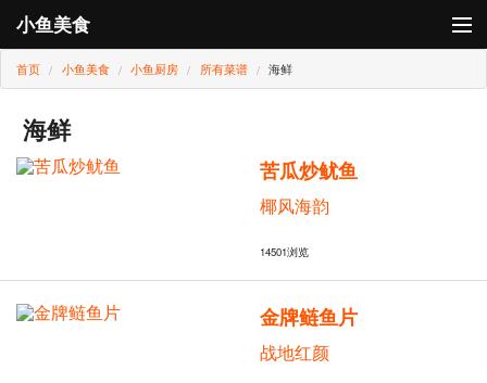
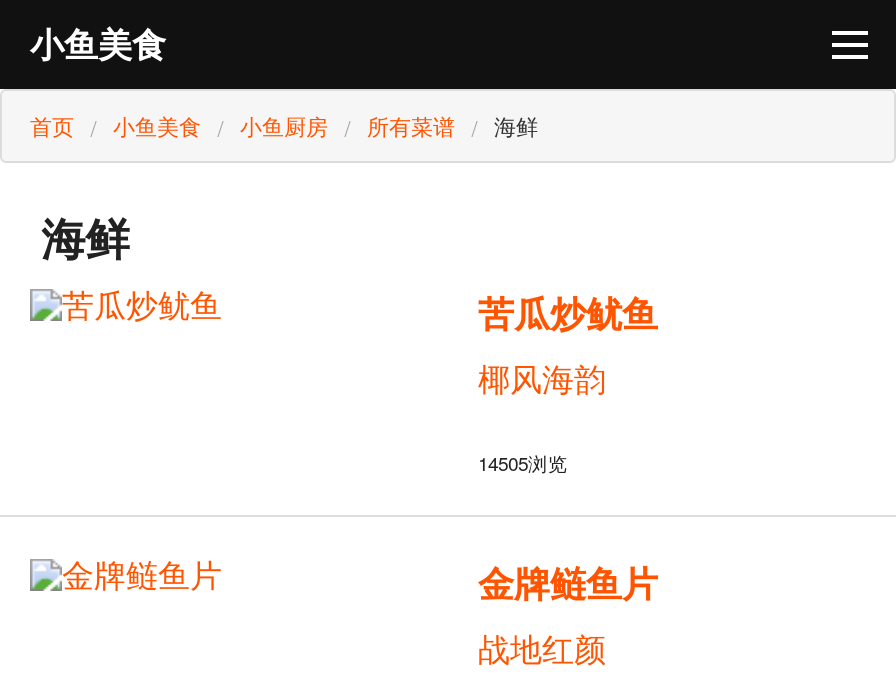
- 14501浏览
+ 14505浏览
